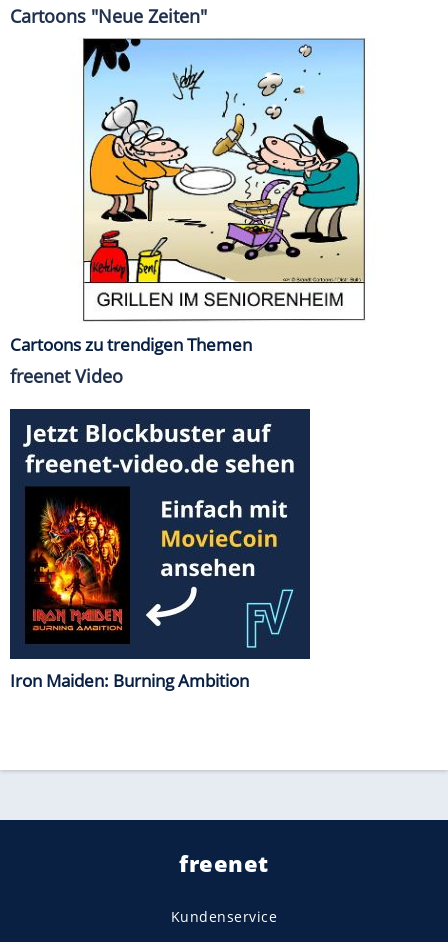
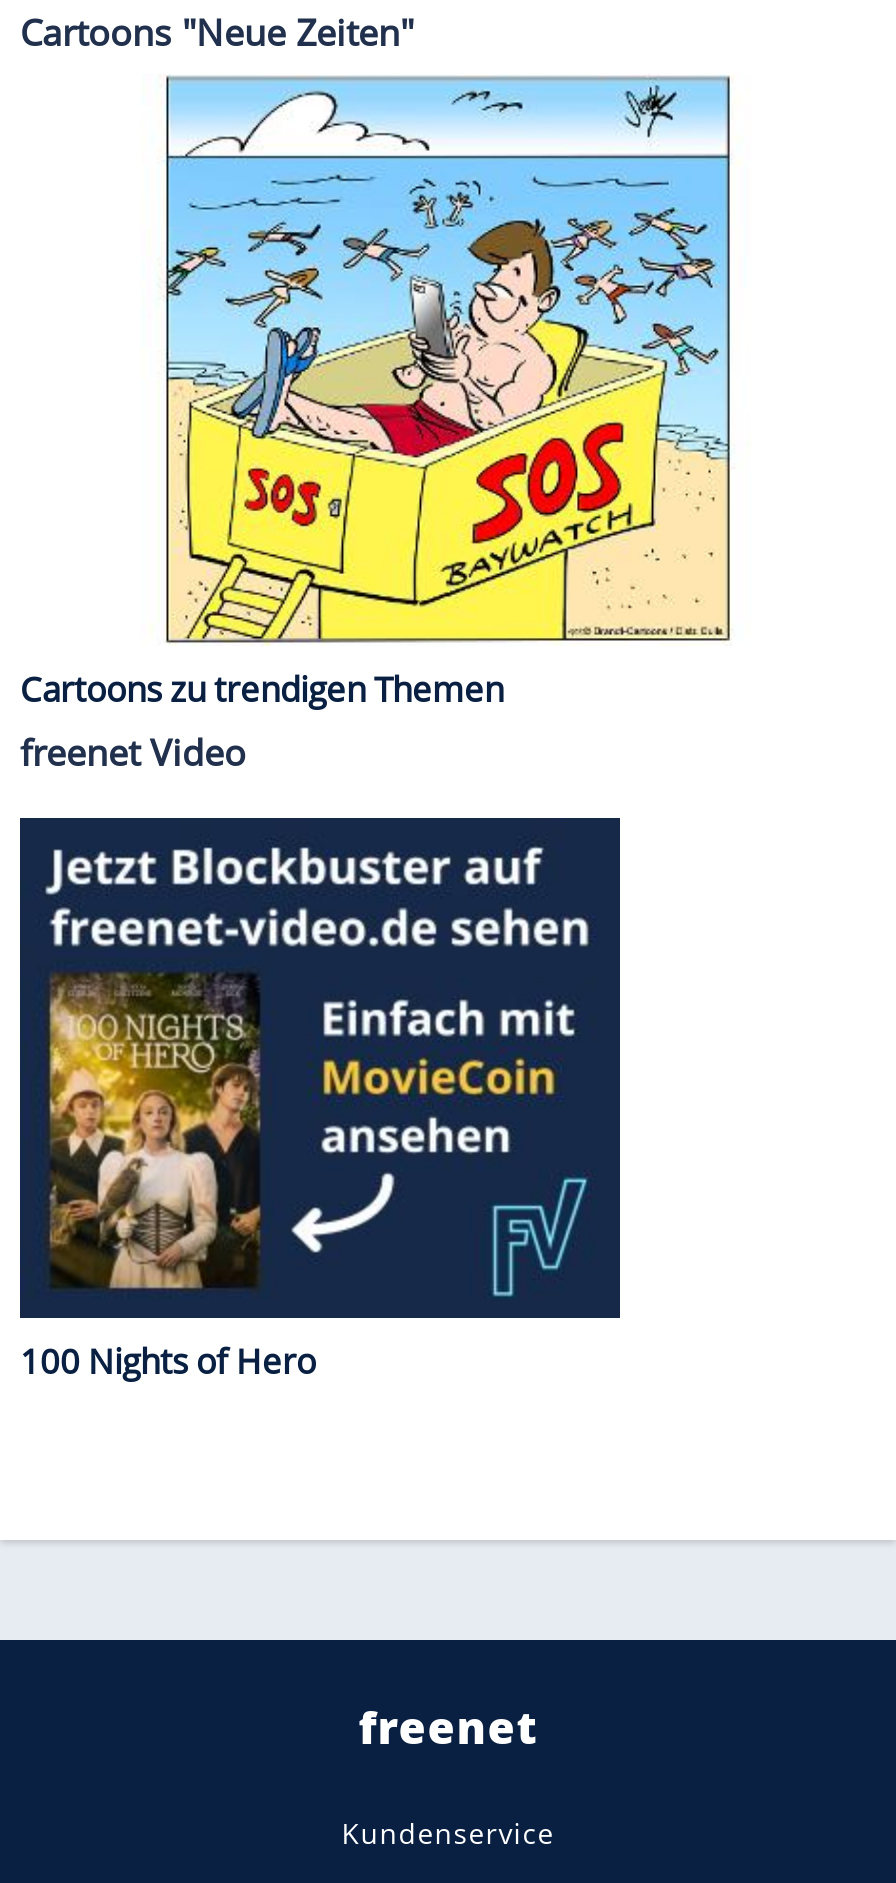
- [image]
+ [image]

- [image]
- Iron Maiden: Burning Ambition
+ [image]
+ 100 Nights of Hero
